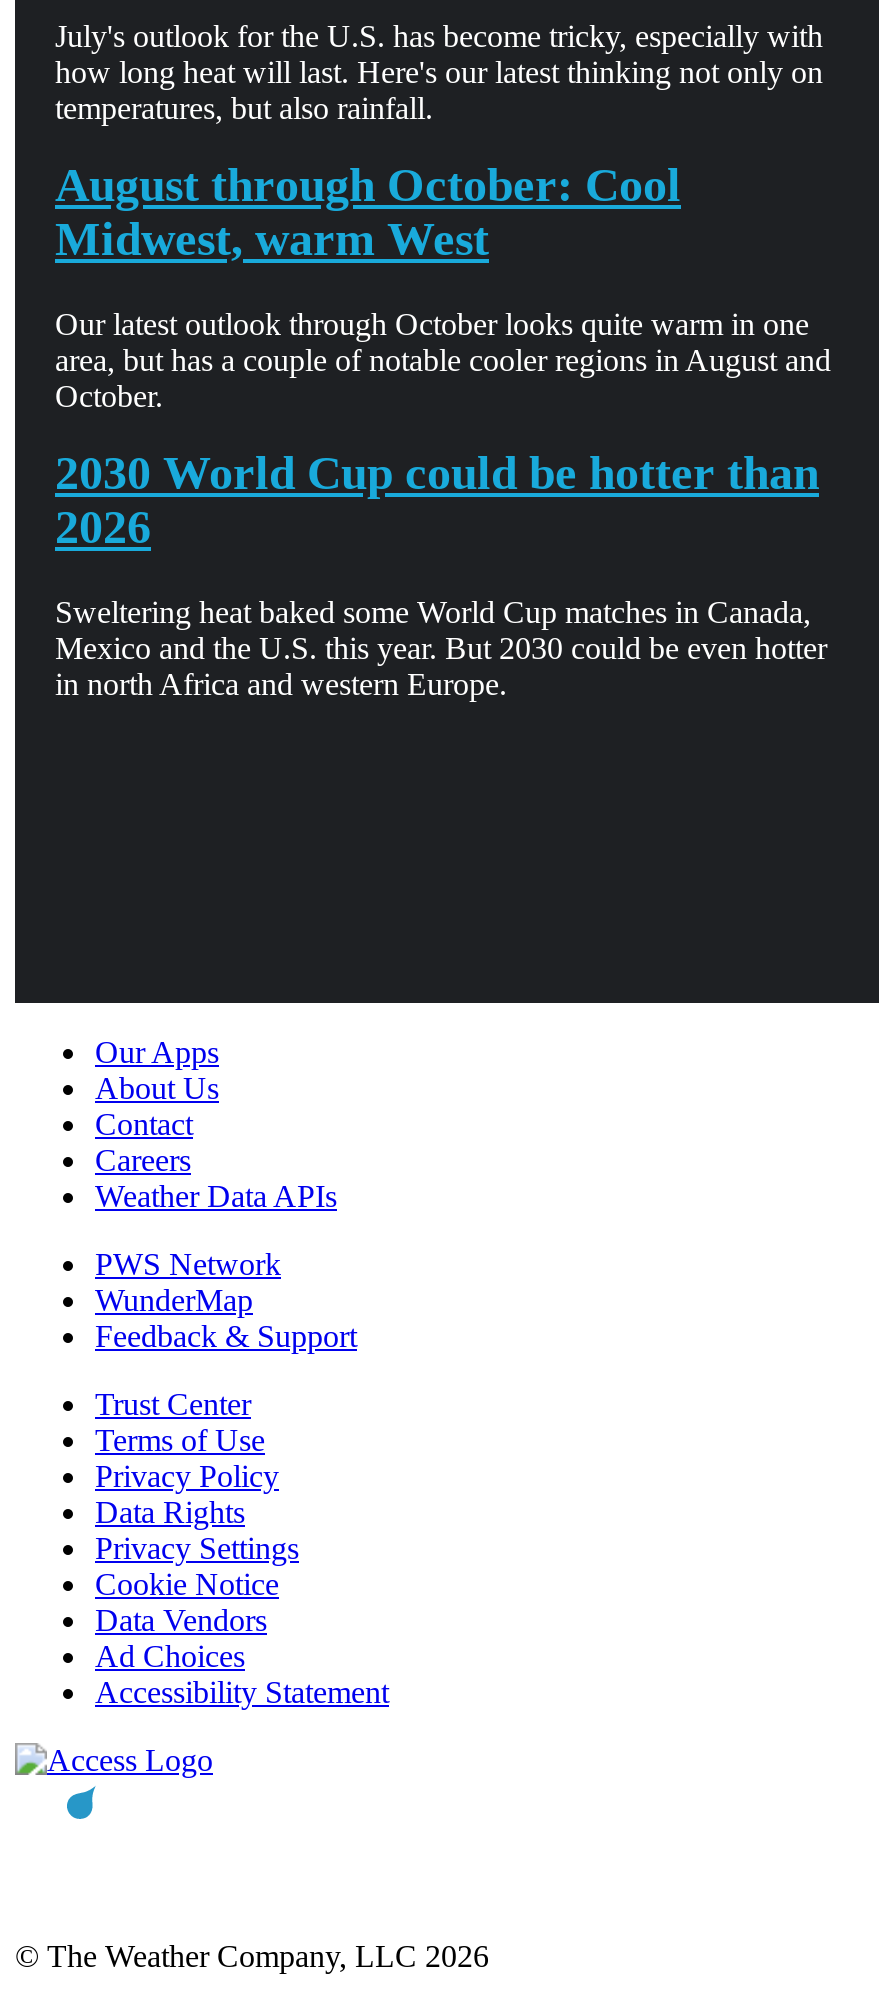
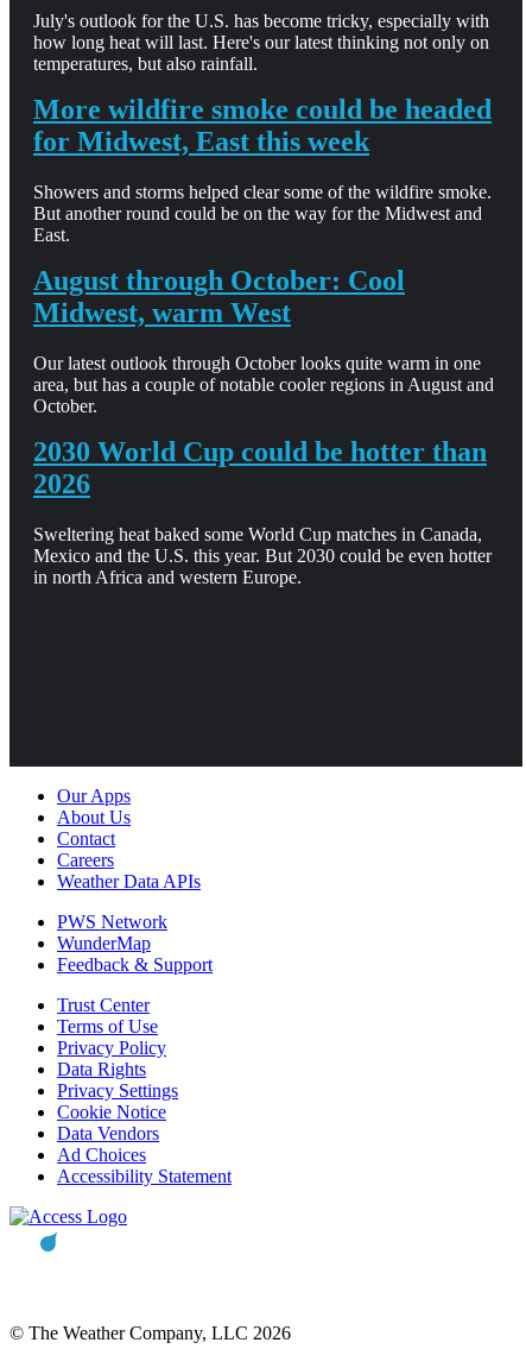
+ More wildfire smoke could be headed
+ for Midwest, East this week
+ Showers and storms helped clear some of the wildfire smoke.
+ But another round could be on the way for the Midwest and
+ East.
